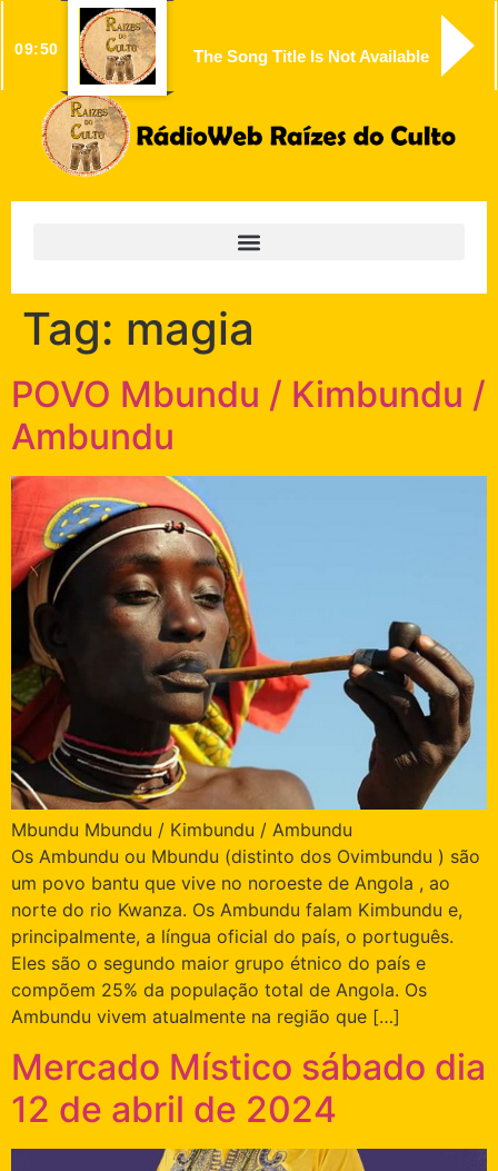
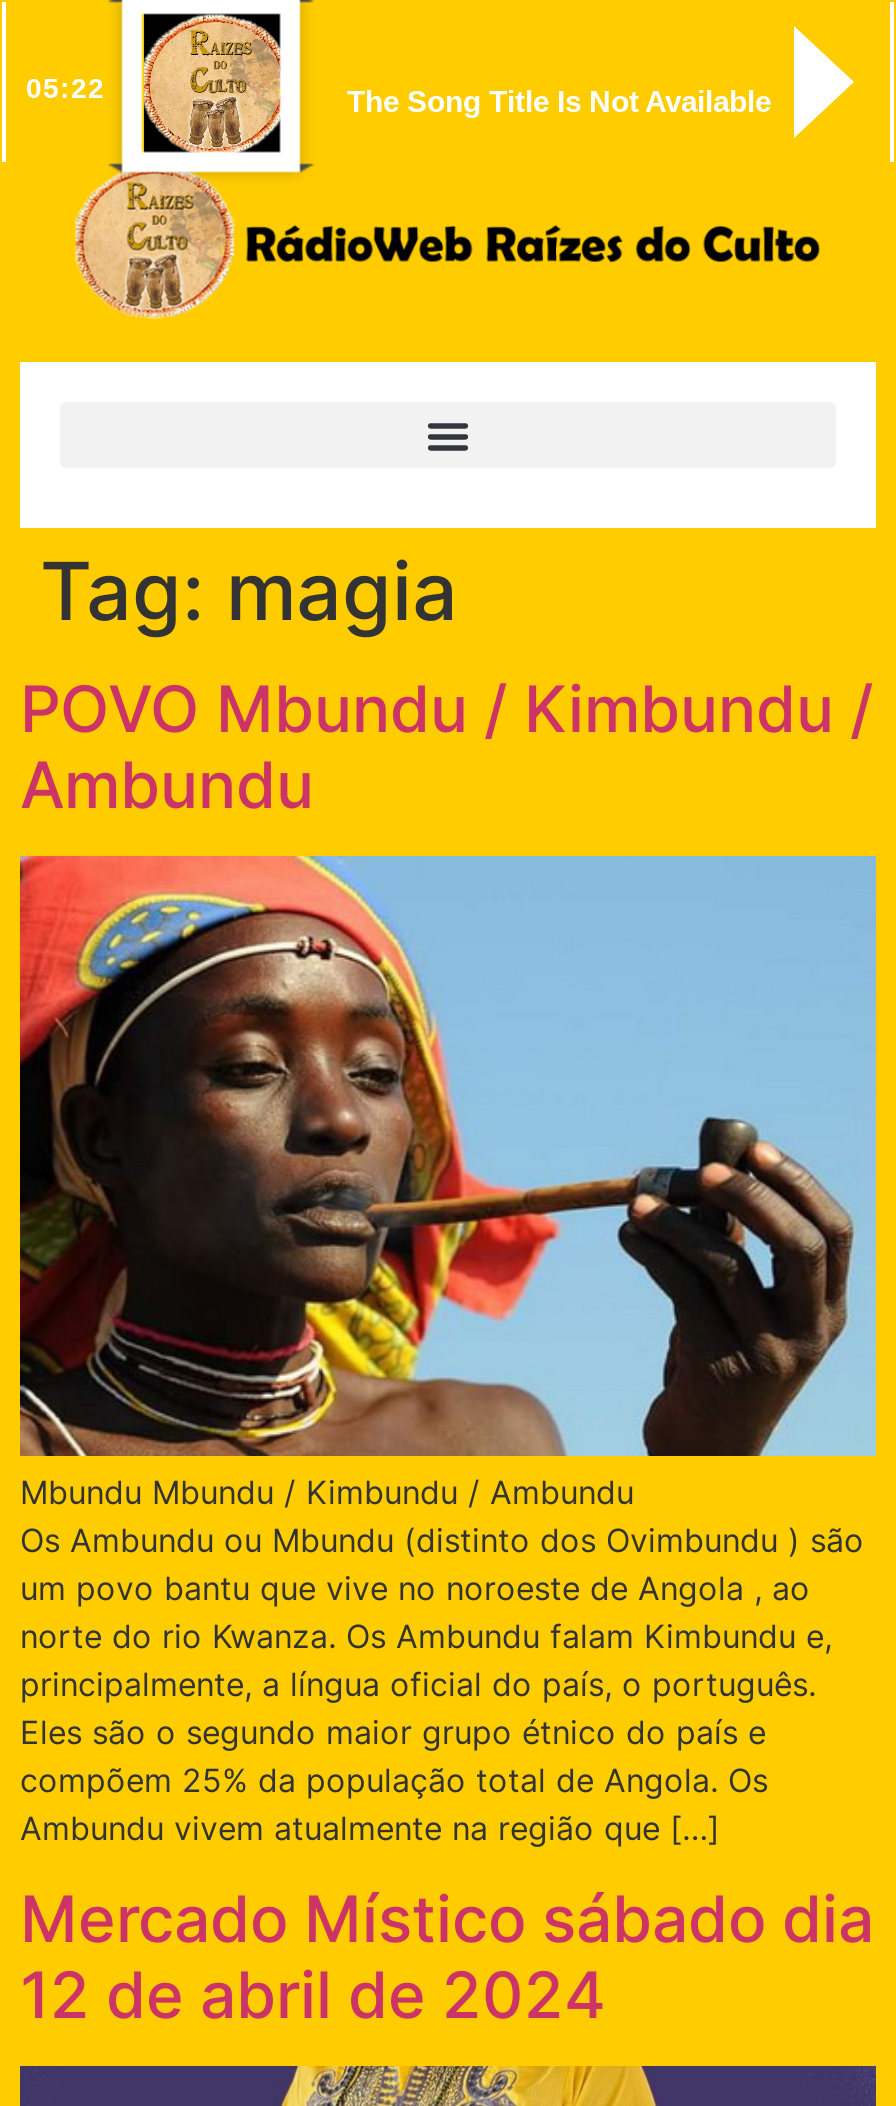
- 09:50
+ 05:22
